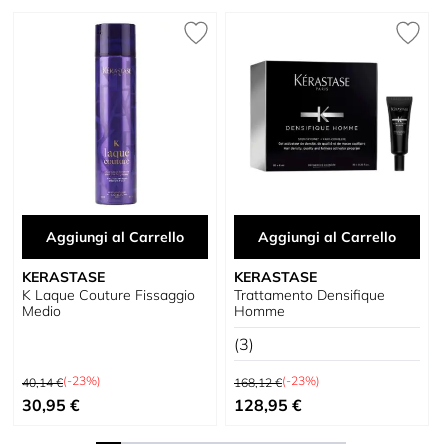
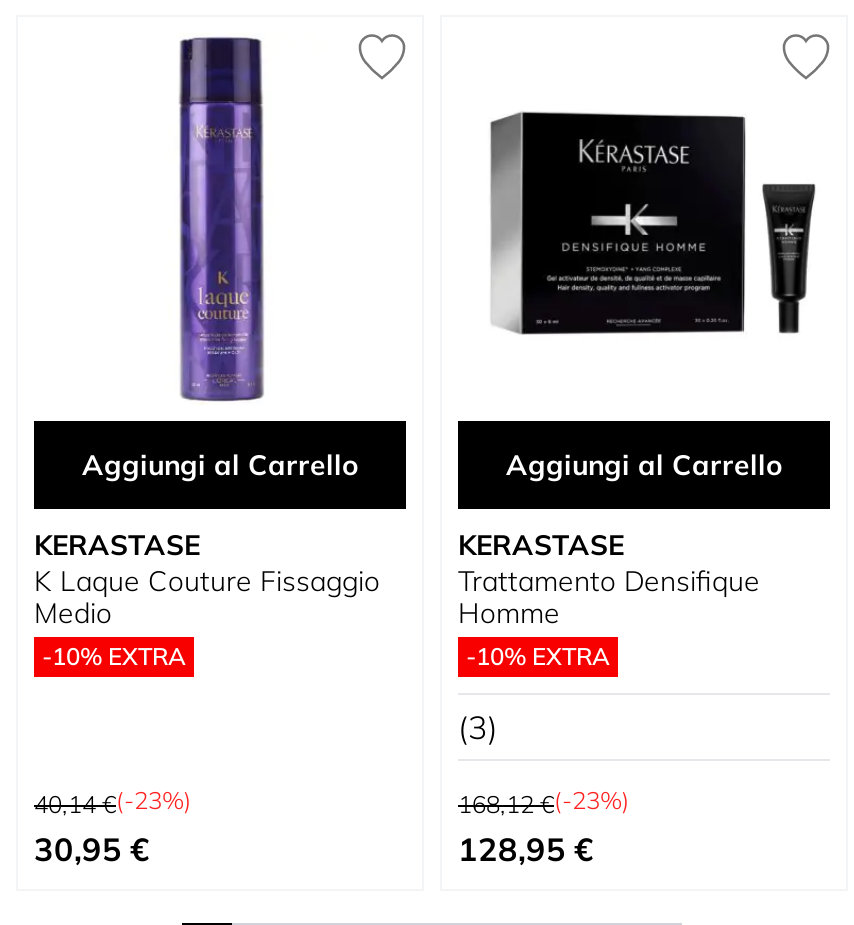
+ -10% EXTRA

+ -10% EXTRA
